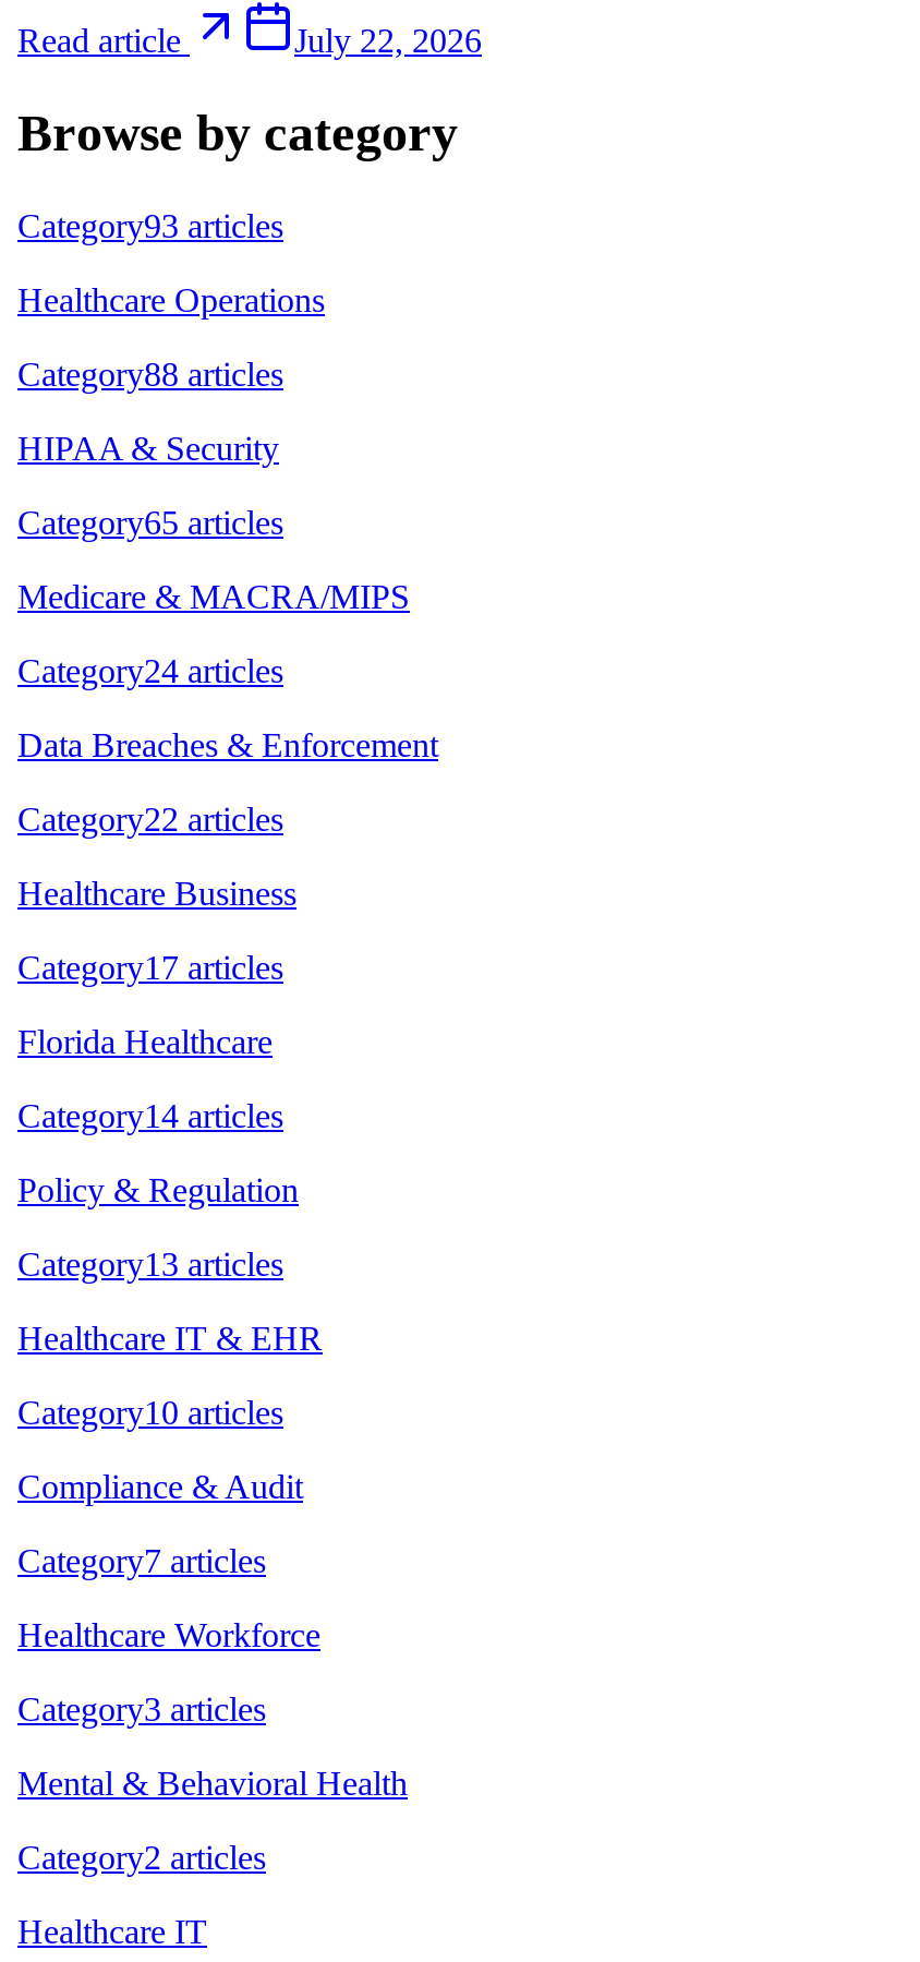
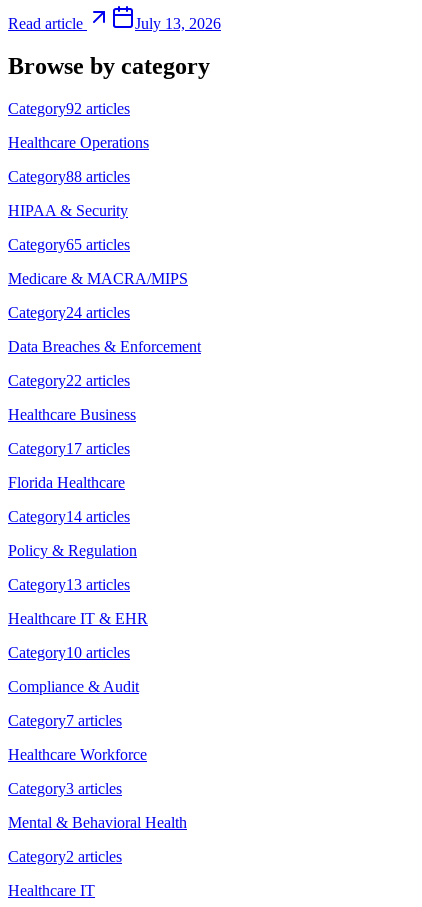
- July 22, 2026
+ July 13, 2026

- Category93 articles
+ Category92 articles
